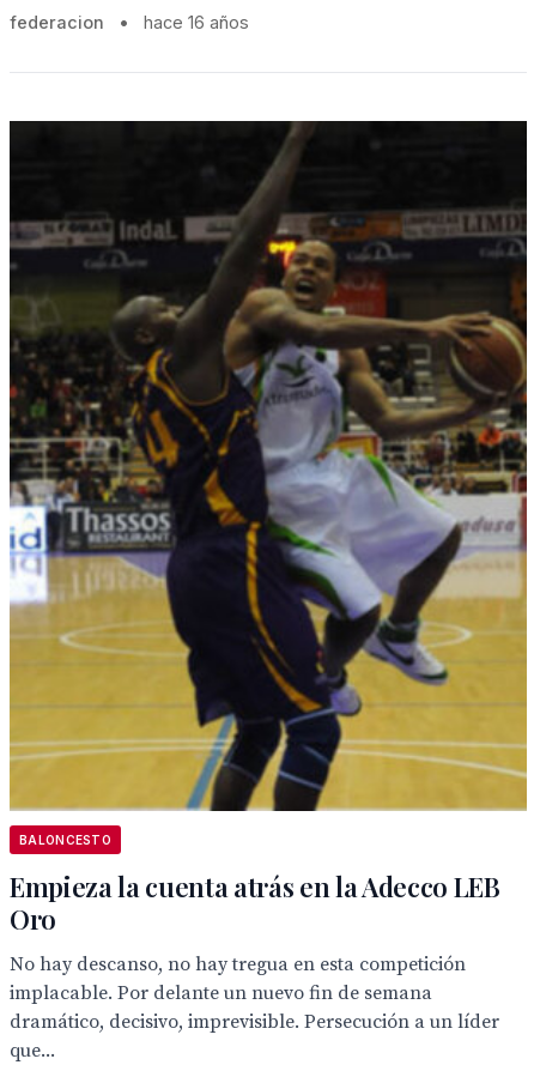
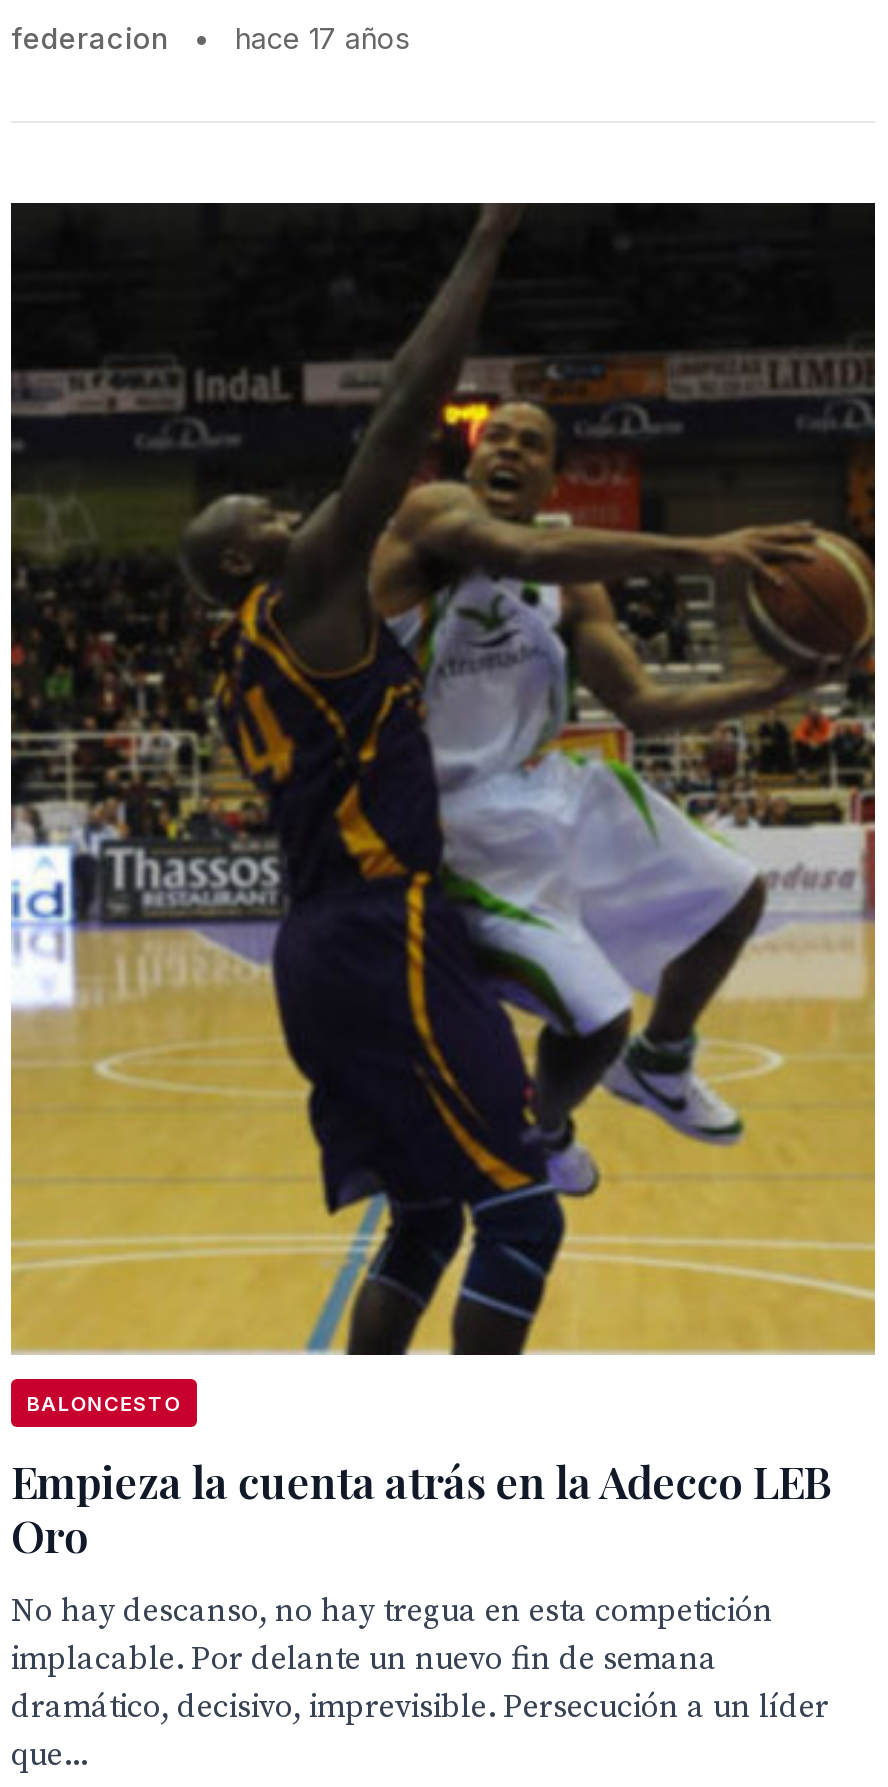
- hace 16 años
+ hace 17 años
